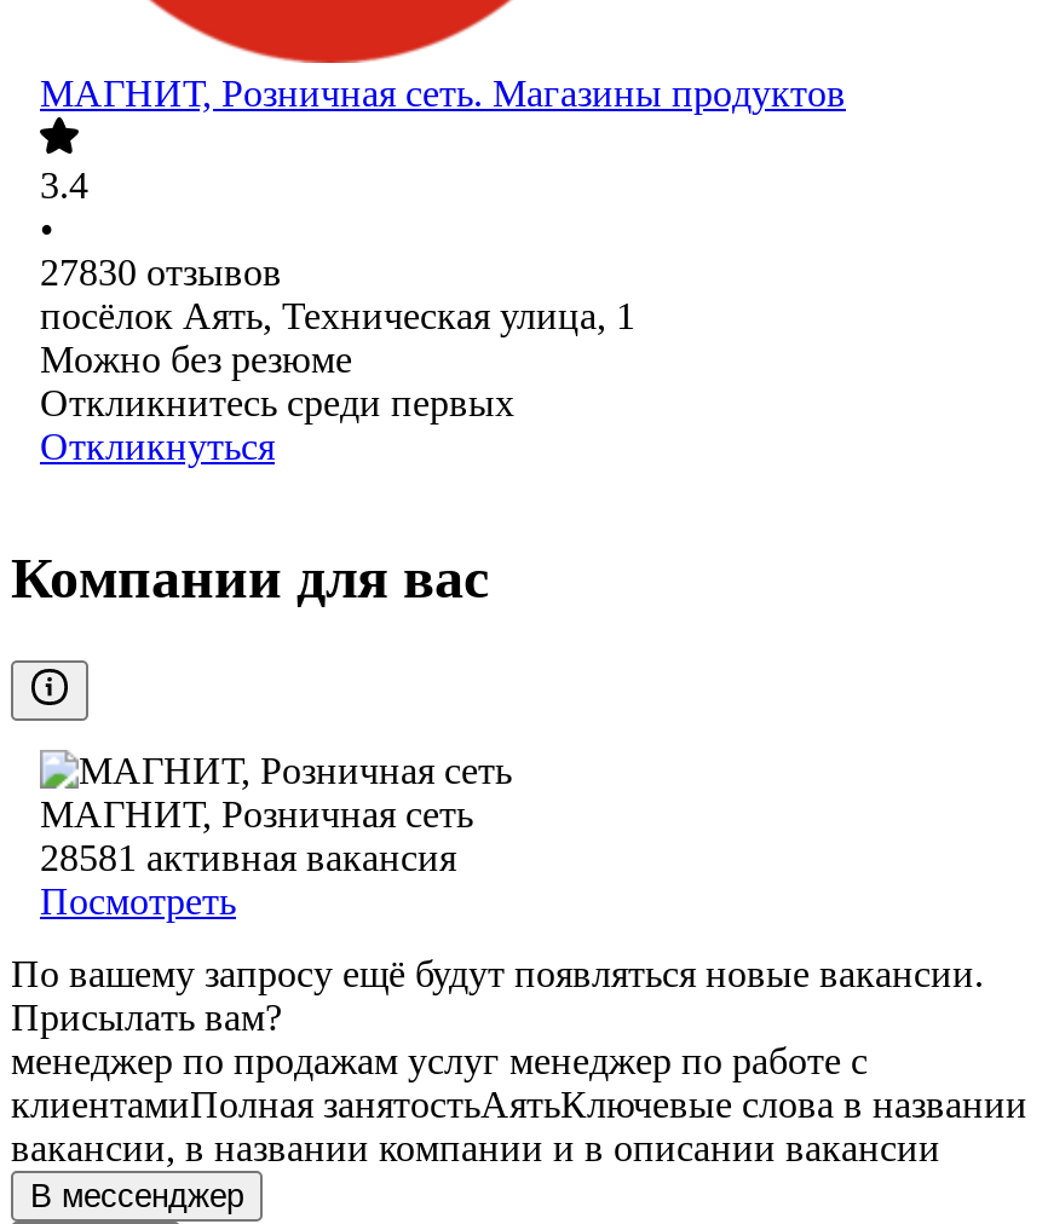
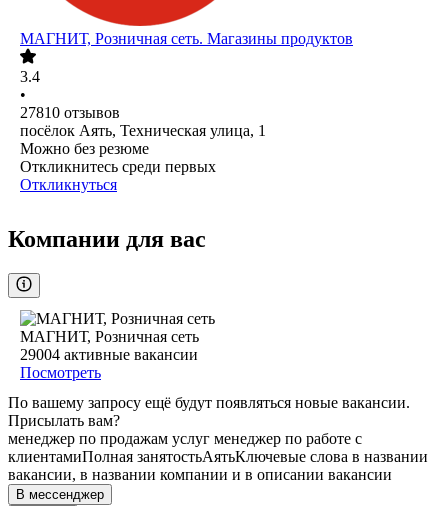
- 27830 отзывов
+ 27810 отзывов

- 28581 активная вакансия
+ 29004 активные вакансии
